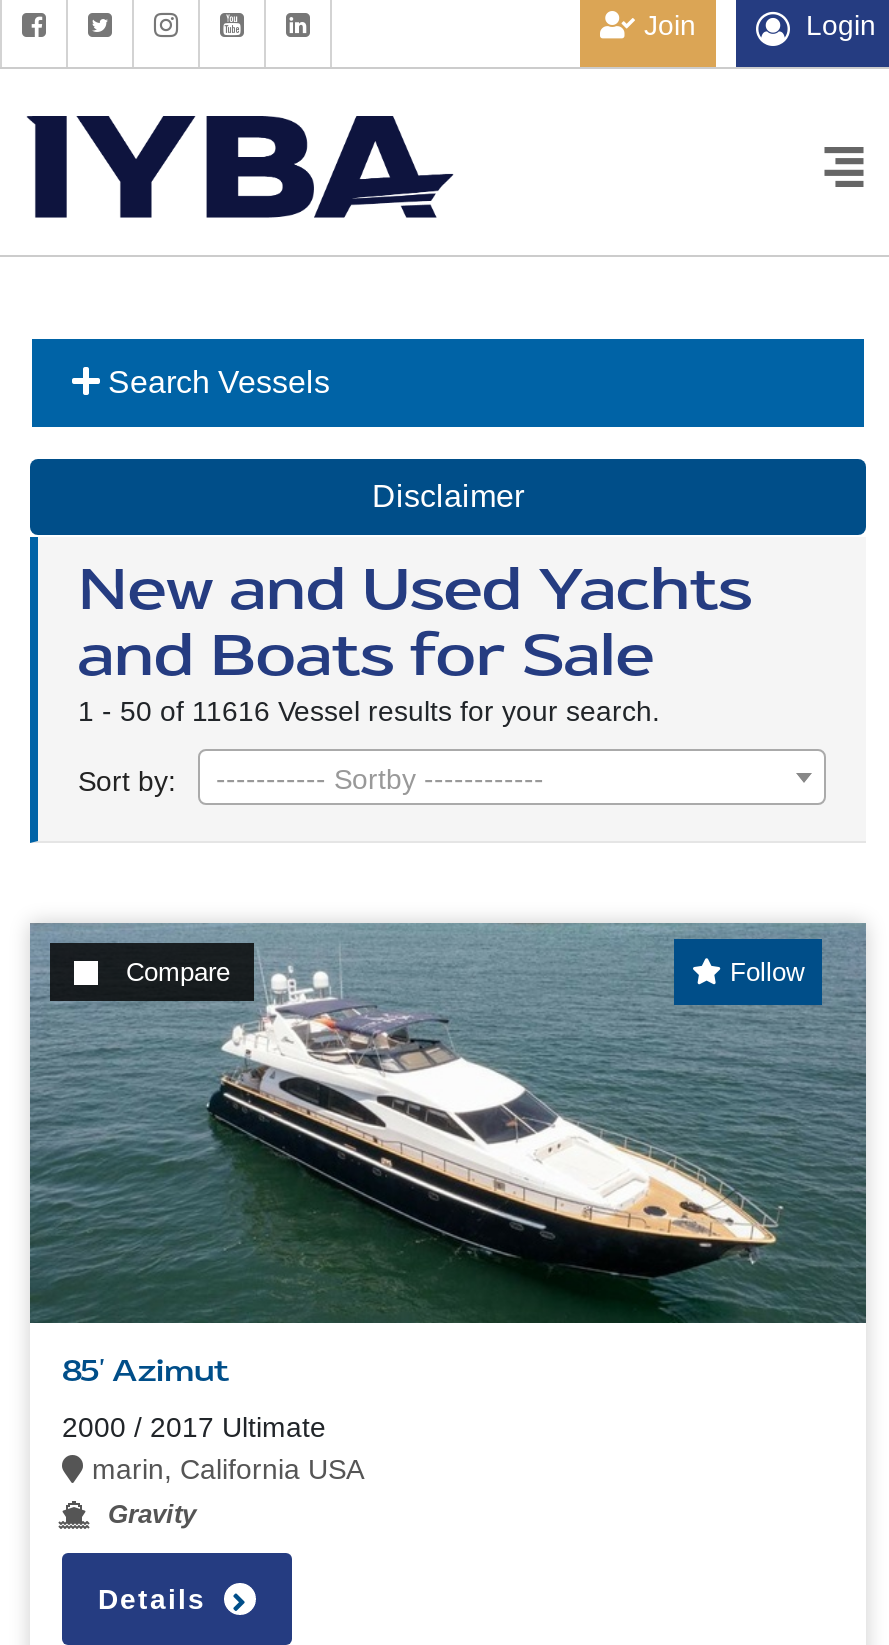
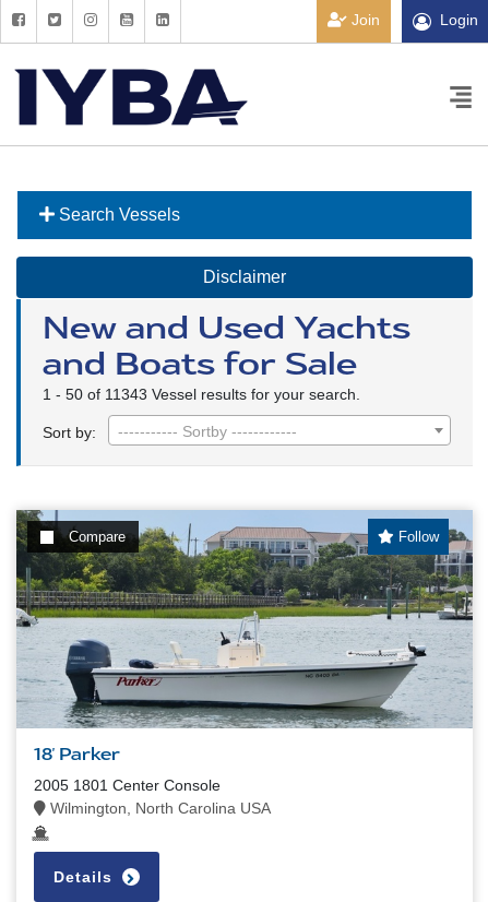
- 1 - 50 of 11616 Vessel results for your search.
+ 1 - 50 of 11343 Vessel results for your search.

- [image]
- 85' Azimut
+ [image]
+ 18' Parker

- 2000 / 2017 Ultimate
- marin, California USA
- Gravity
+ 2005 1801 Center Console
+ Wilmington, North Carolina USA
